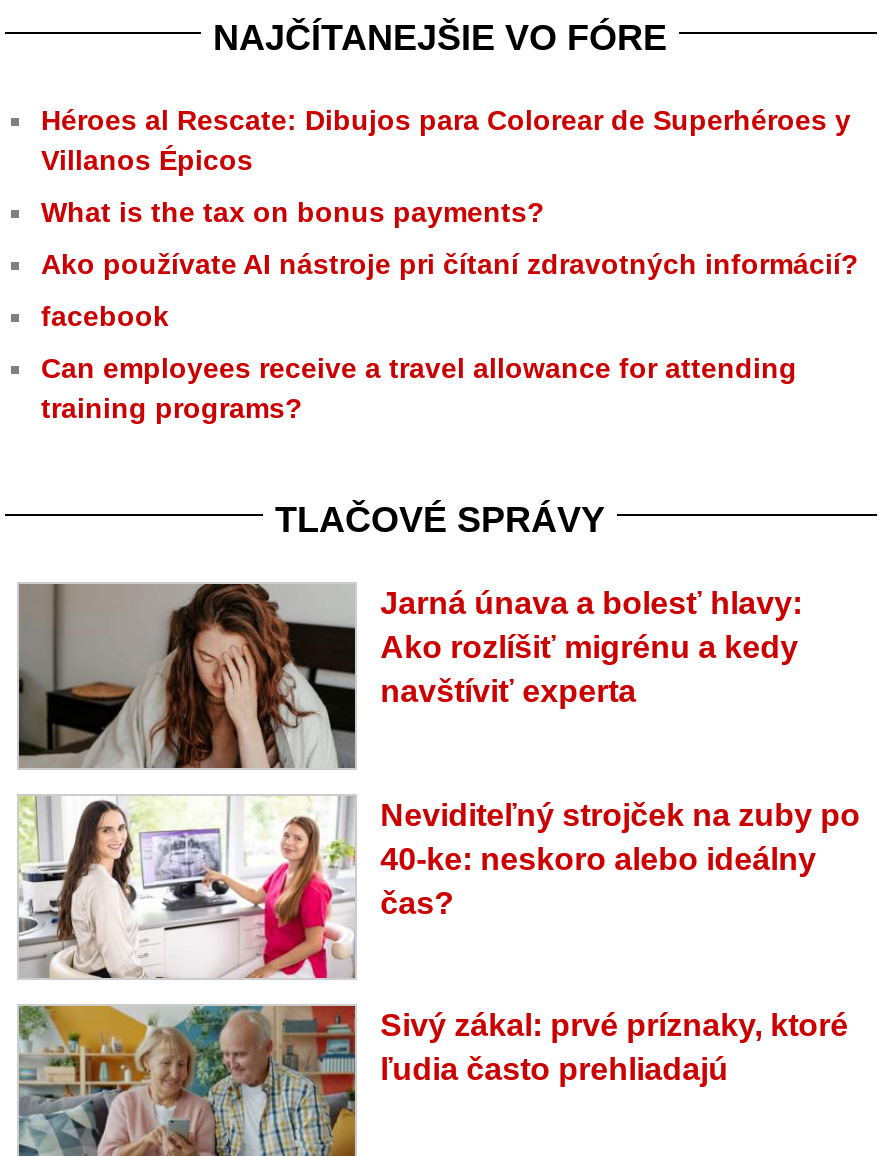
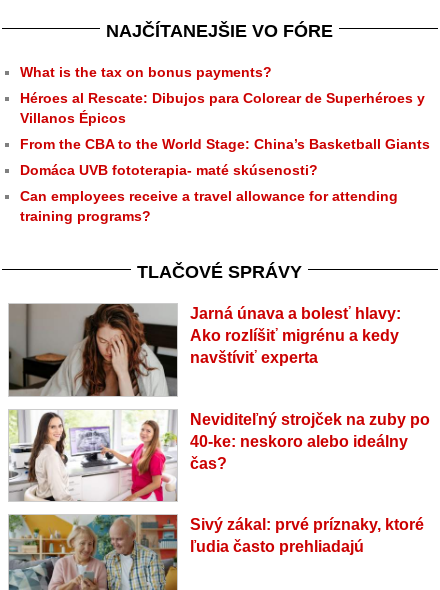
moved down: Héroes al Rescate: Dibujos para Colorear de Superhéroes y | Villanos Épicos

moved up: What is the tax on bonus payments?

- Ako používate AI nástroje pri čítaní zdravotných informácií?
- facebook
+ From the CBA to the World Stage: China’s Basketball Giants
+ Domáca UVB fototerapia- maté skúsenosti?
